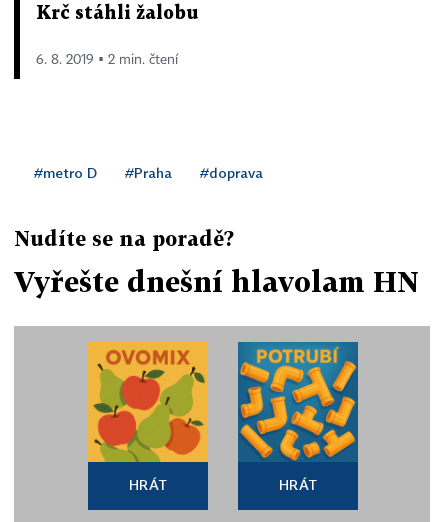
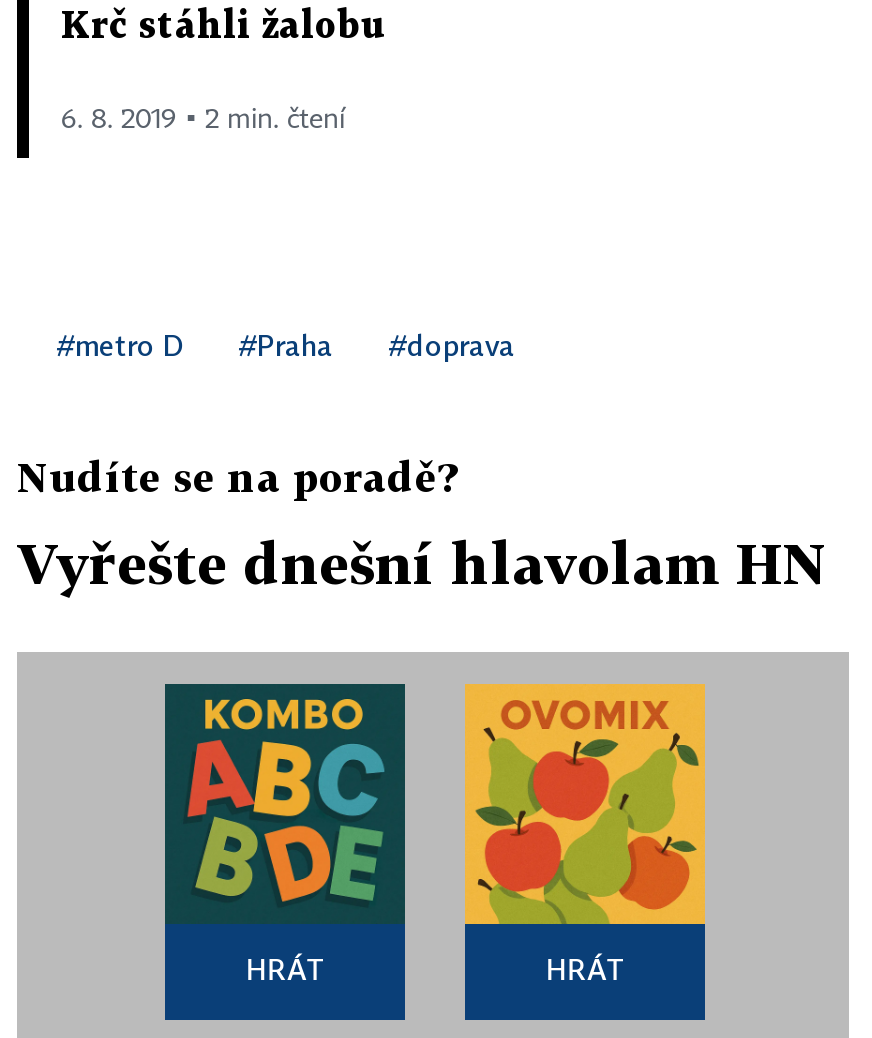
- [image]
+ [image]

- [image]
+ [image]
